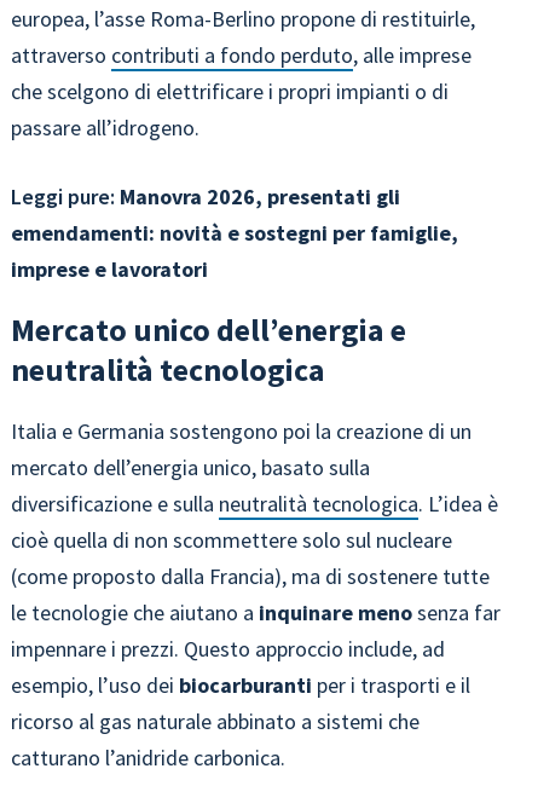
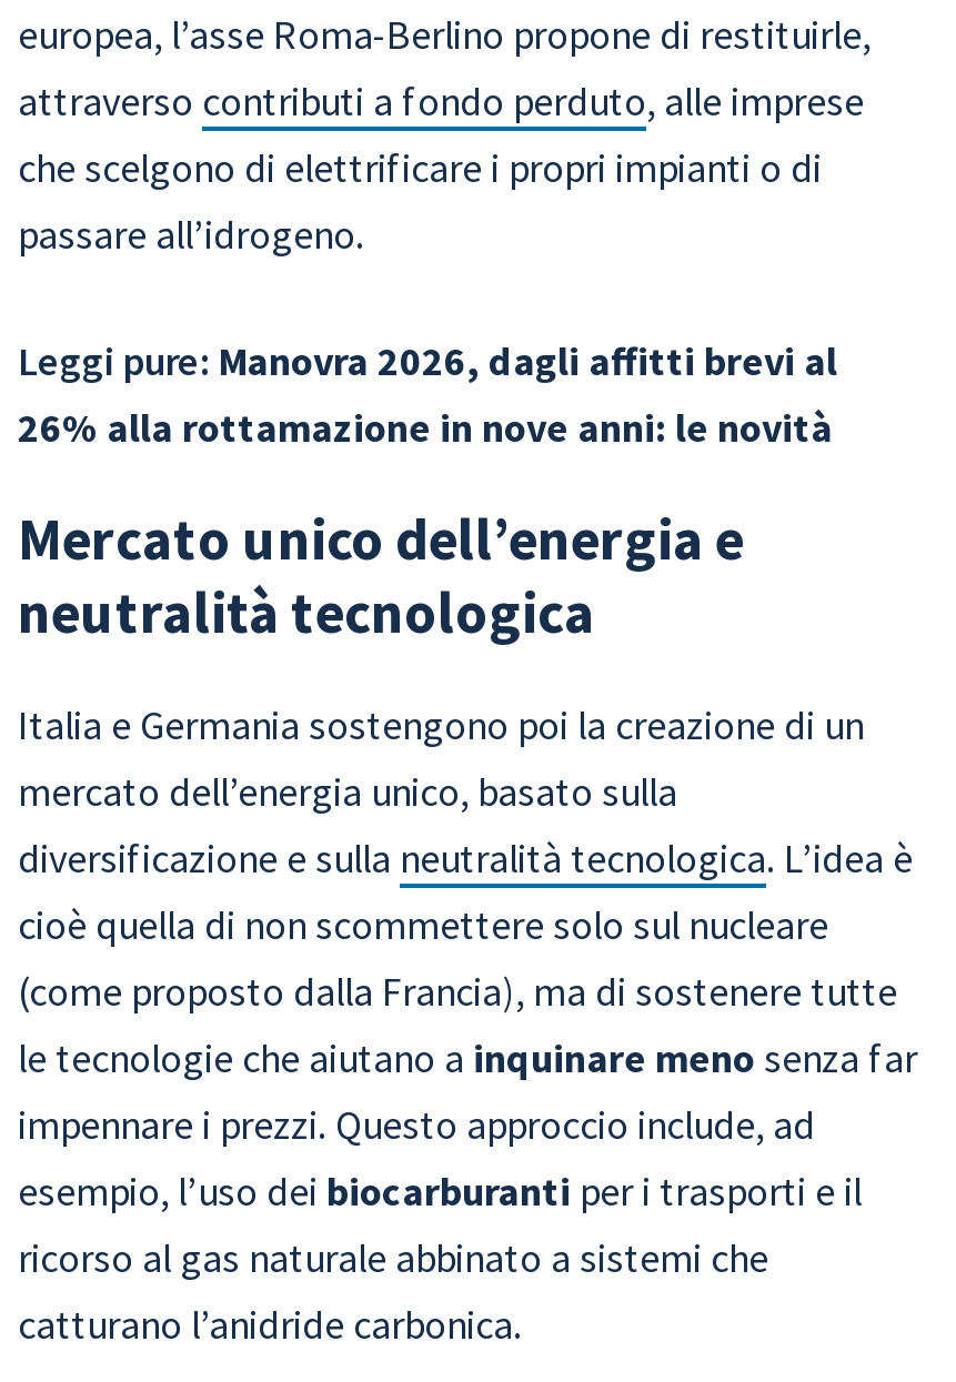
- Leggi pure: Manovra 2026, presentati gli
- emendamenti: novità e sostegni per famiglie,
- imprese e lavoratori
+ Leggi pure: Manovra 2026, dagli affitti brevi al
+ 26% alla rottamazione in nove anni: le novità
